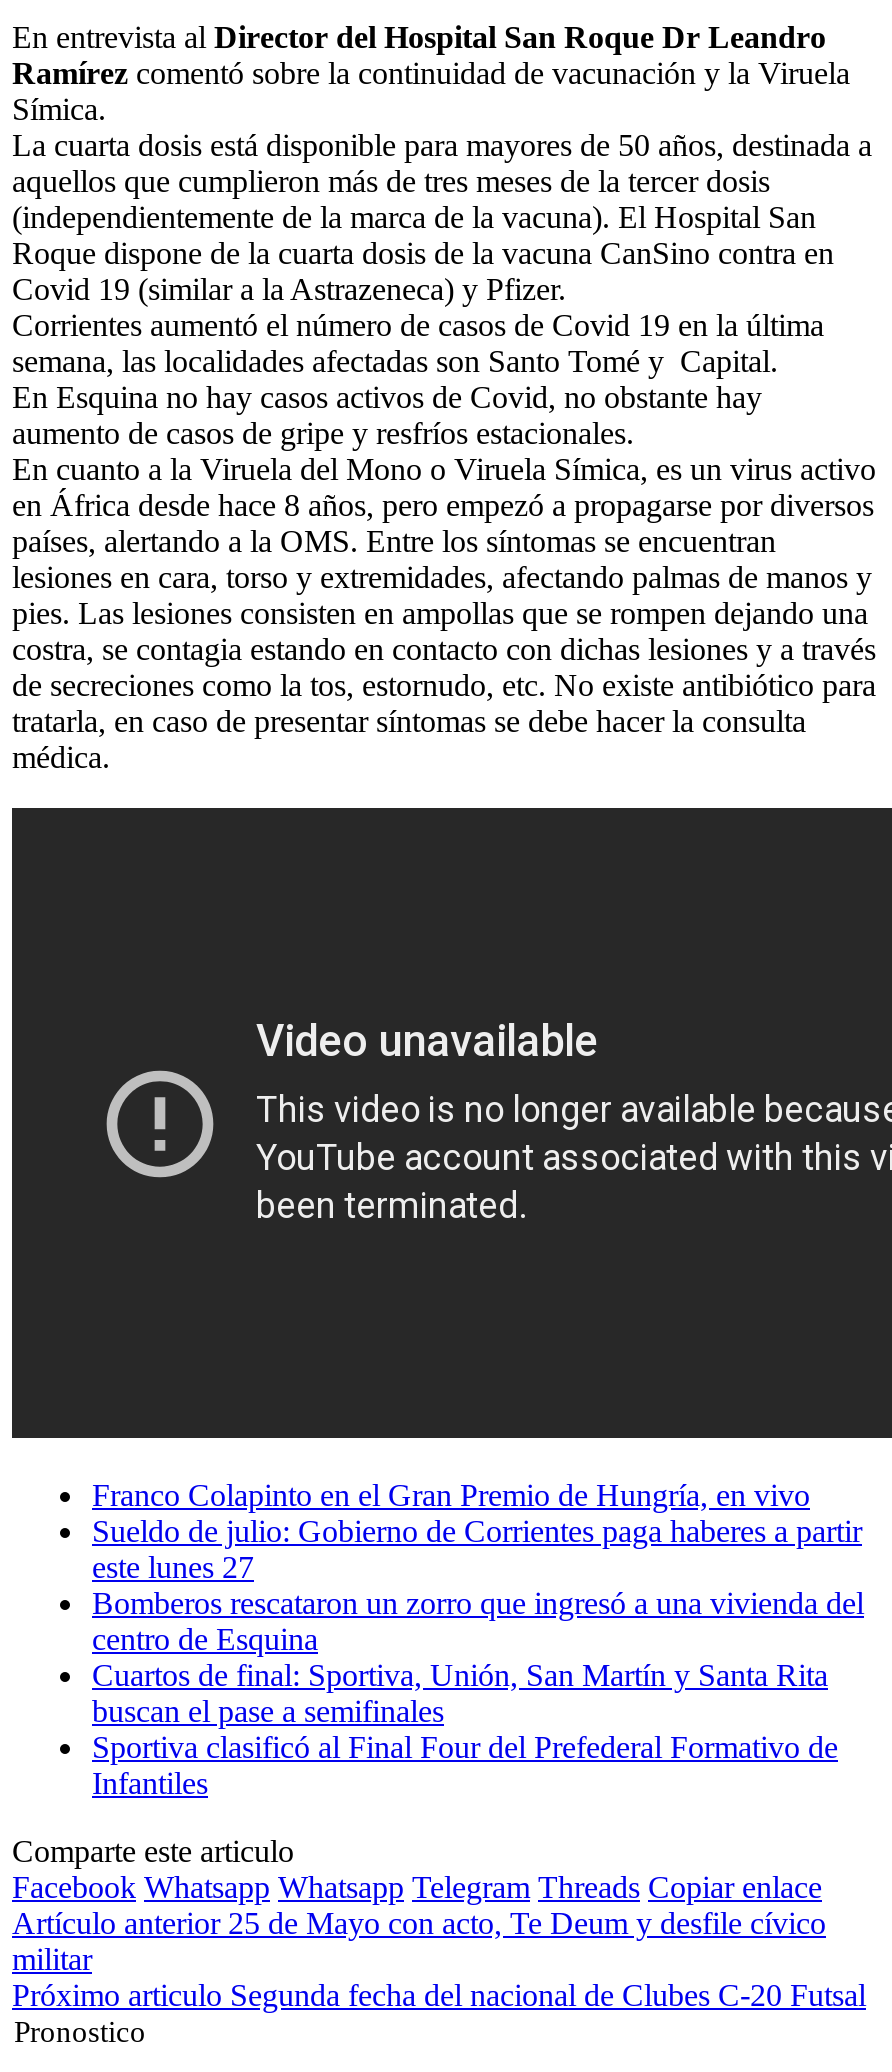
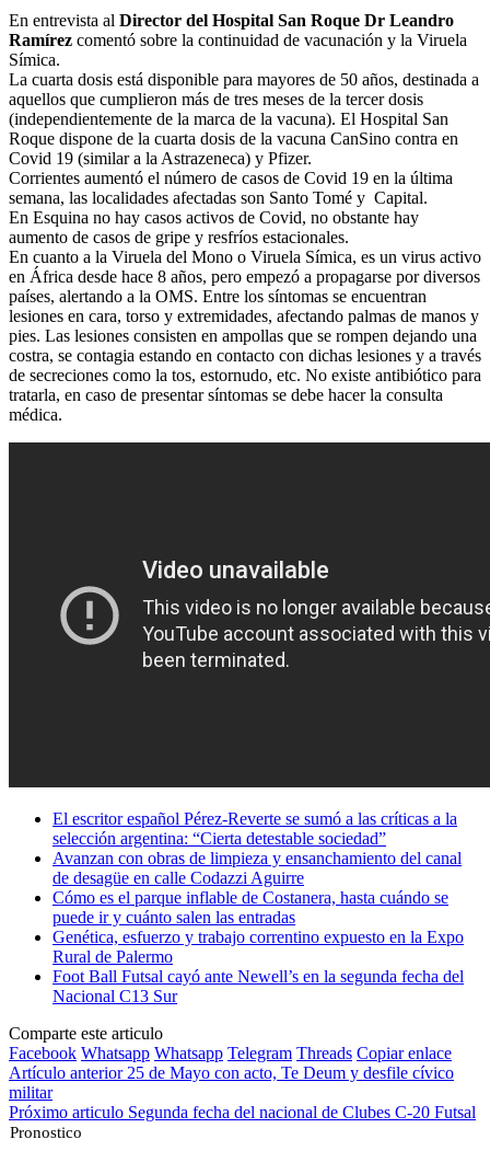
- Franco Colapinto en el Gran Premio de Hungría, en vivo
- Sueldo de julio: Gobierno de Corrientes paga haberes a partir
- este lunes 27
- Bomberos rescataron un zorro que ingresó a una vivienda del
- centro de Esquina
- Cuartos de final: Sportiva, Unión, San Martín y Santa Rita
- buscan el pase a semifinales
- Sportiva clasificó al Final Four del Prefederal Formativo de
- Infantiles
+ El escritor español Pérez-Reverte se sumó a las críticas a la
+ selección argentina: “Cierta detestable sociedad”
+ Avanzan con obras de limpieza y ensanchamiento del canal
+ de desagüe en calle Codazzi Aguirre
+ Cómo es el parque inflable de Costanera, hasta cuándo se
+ puede ir y cuánto salen las entradas
+ Genética, esfuerzo y trabajo correntino expuesto en la Expo
+ Rural de Palermo
+ Foot Ball Futsal cayó ante Newell’s en la segunda fecha del
+ Nacional C13 Sur
